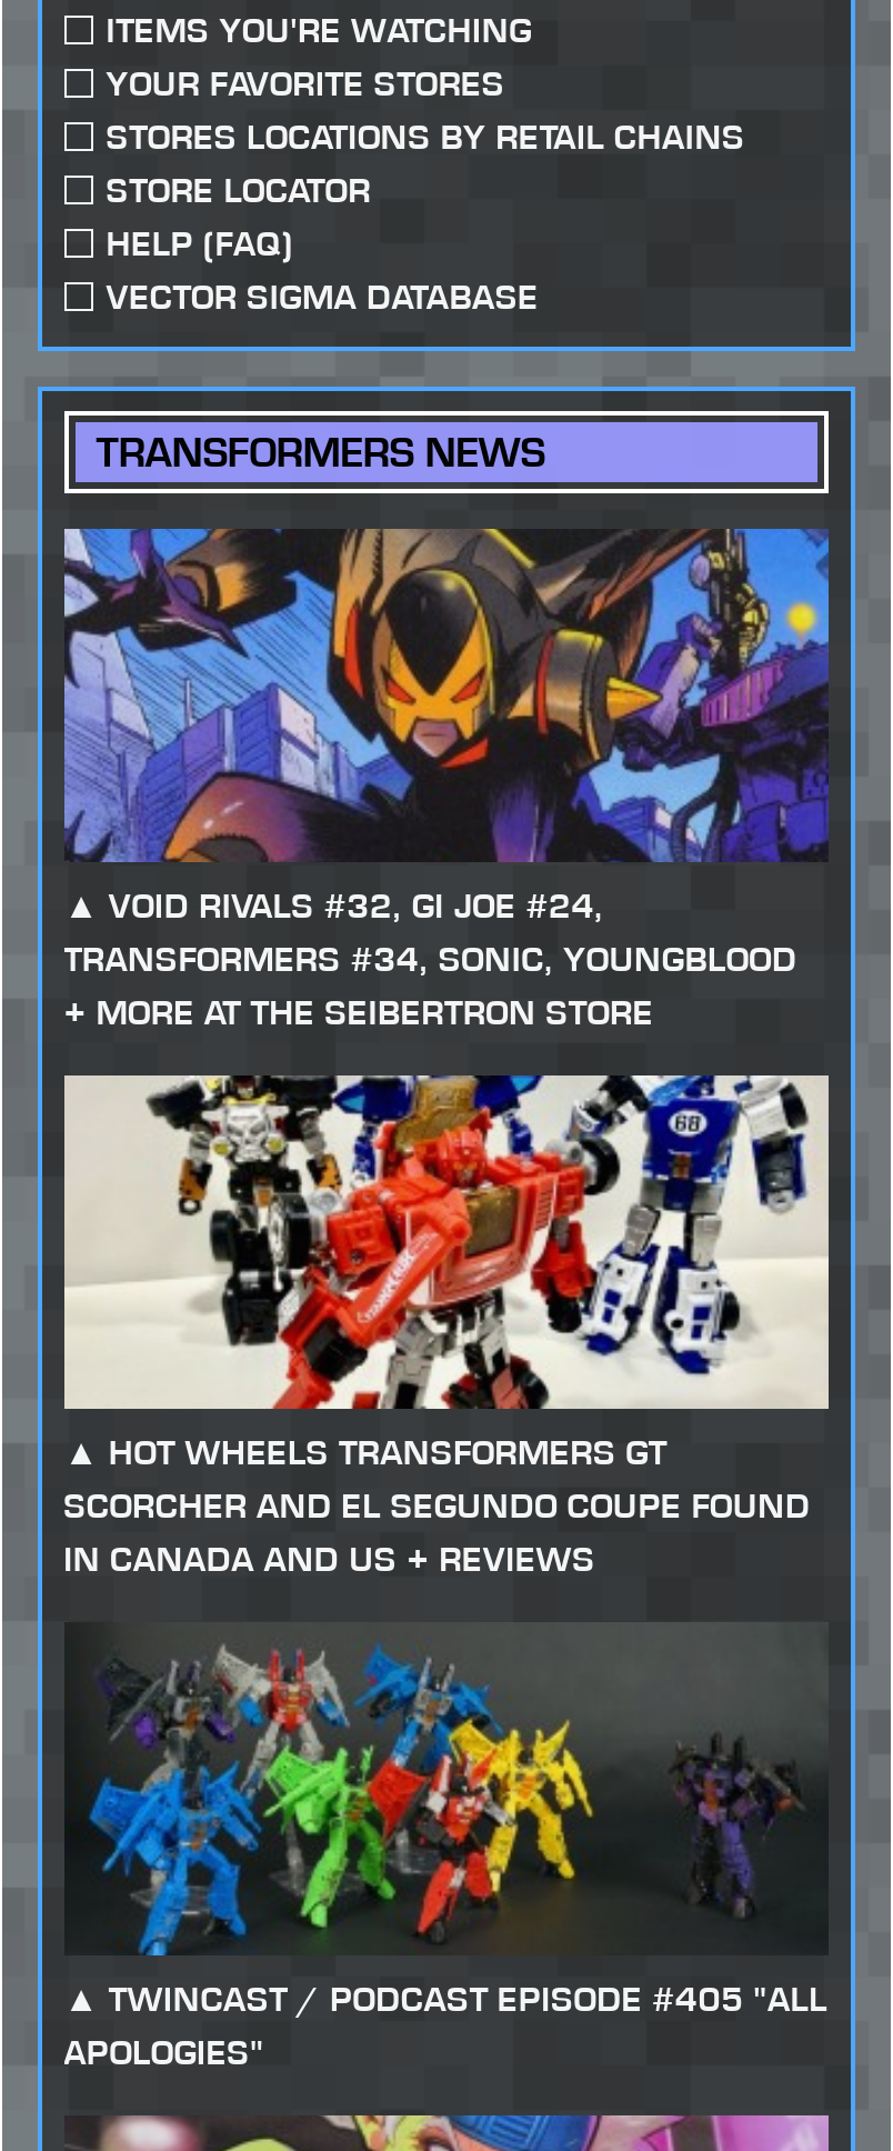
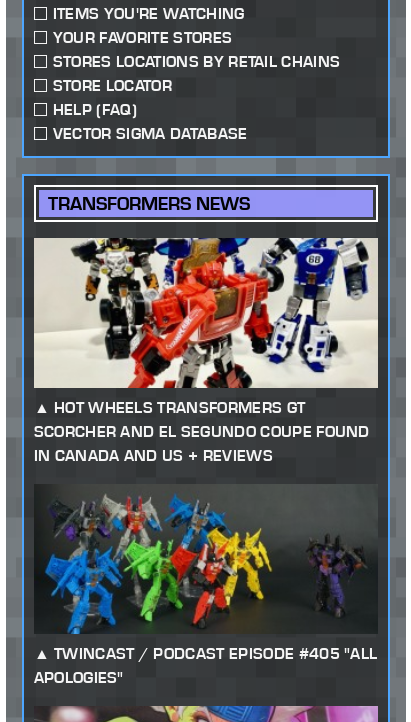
- [image]
- VOID RIVALS #32, GI JOE #24,
- TRANSFORMERS #34, SONIC, YOUNGBLOOD
- + MORE AT THE SEIBERTRON STORE
